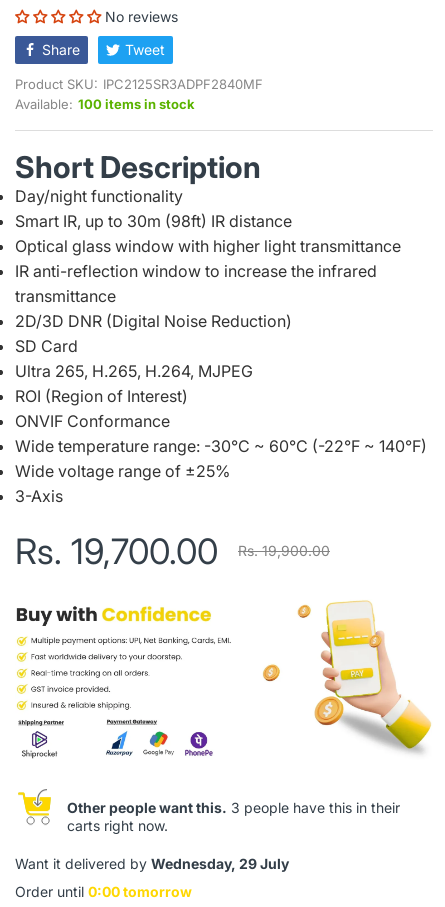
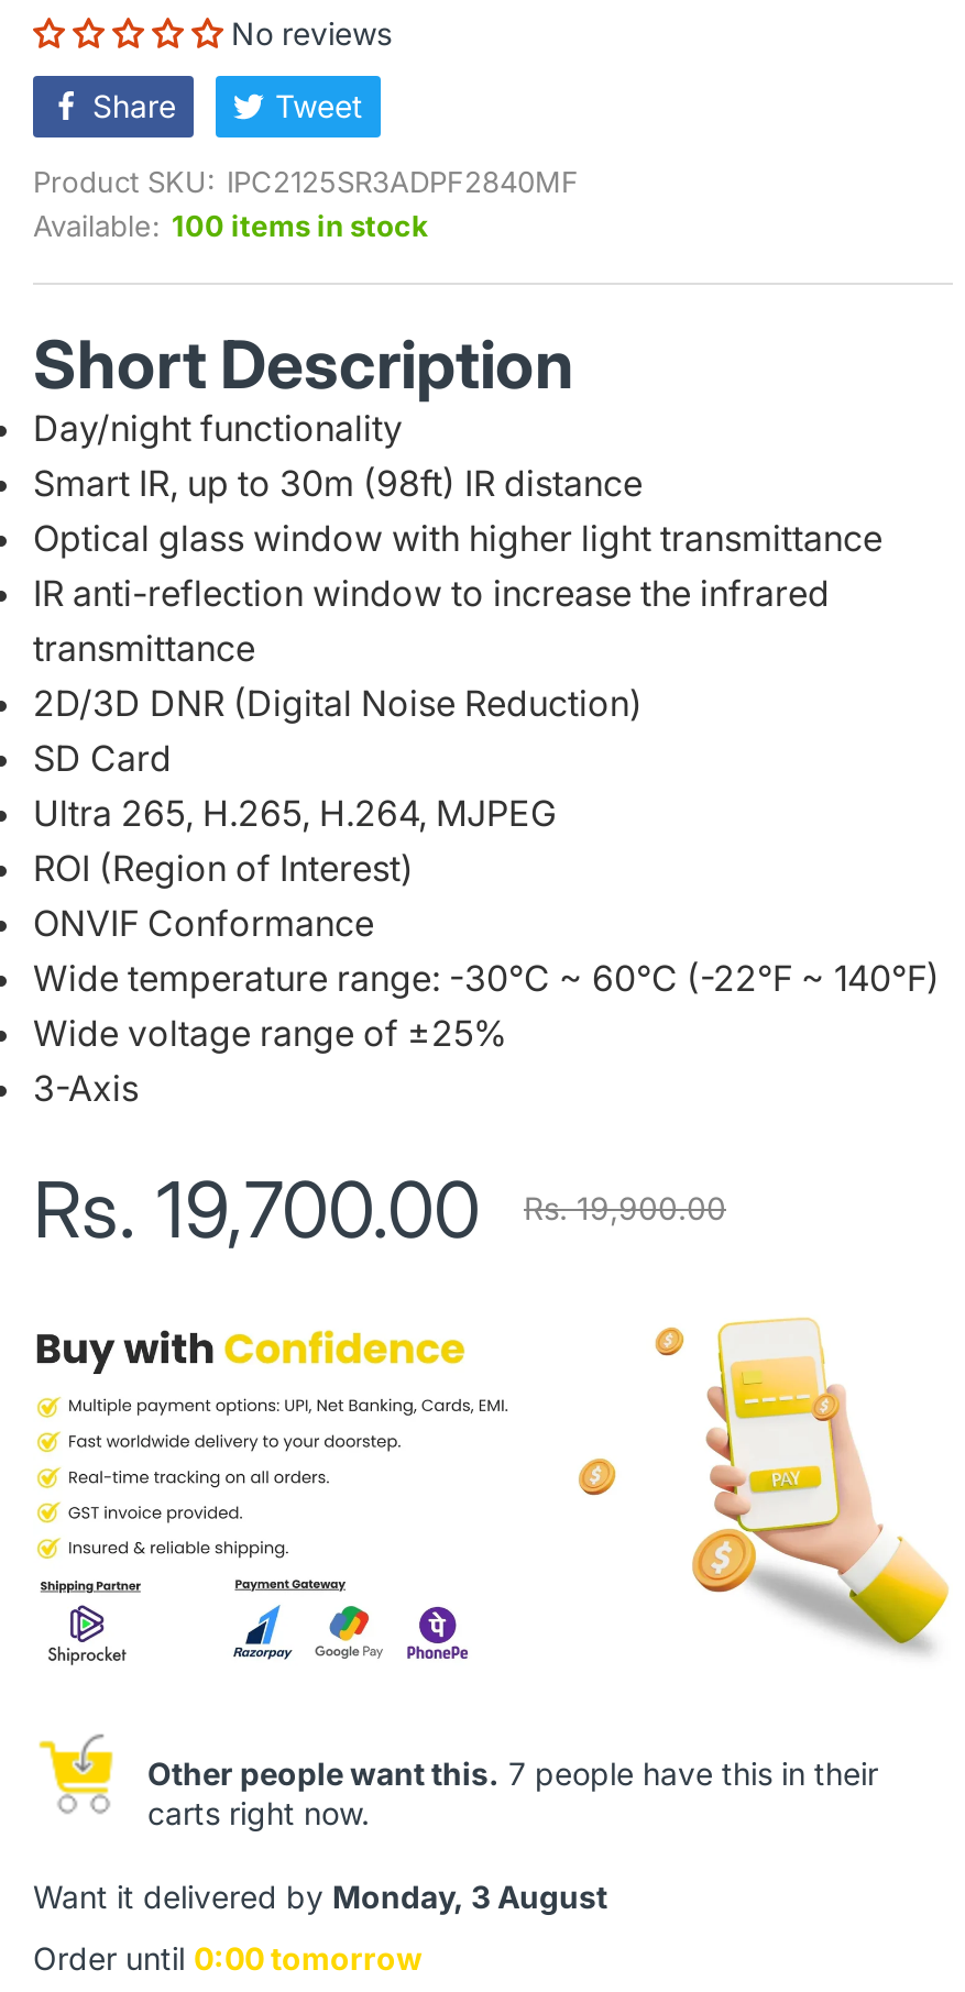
- Other people want this. 3 people have this in their
+ Other people want this. 7 people have this in their

- Want it delivered by Wednesday, 29 July
+ Want it delivered by Monday, 3 August
